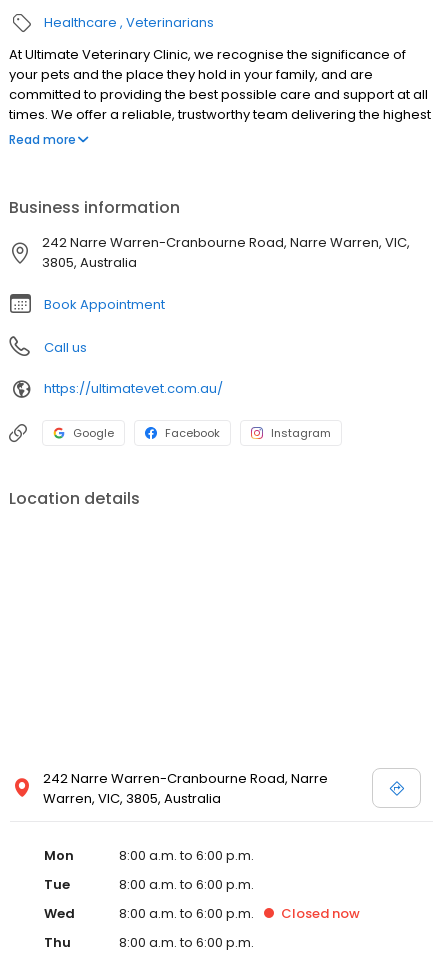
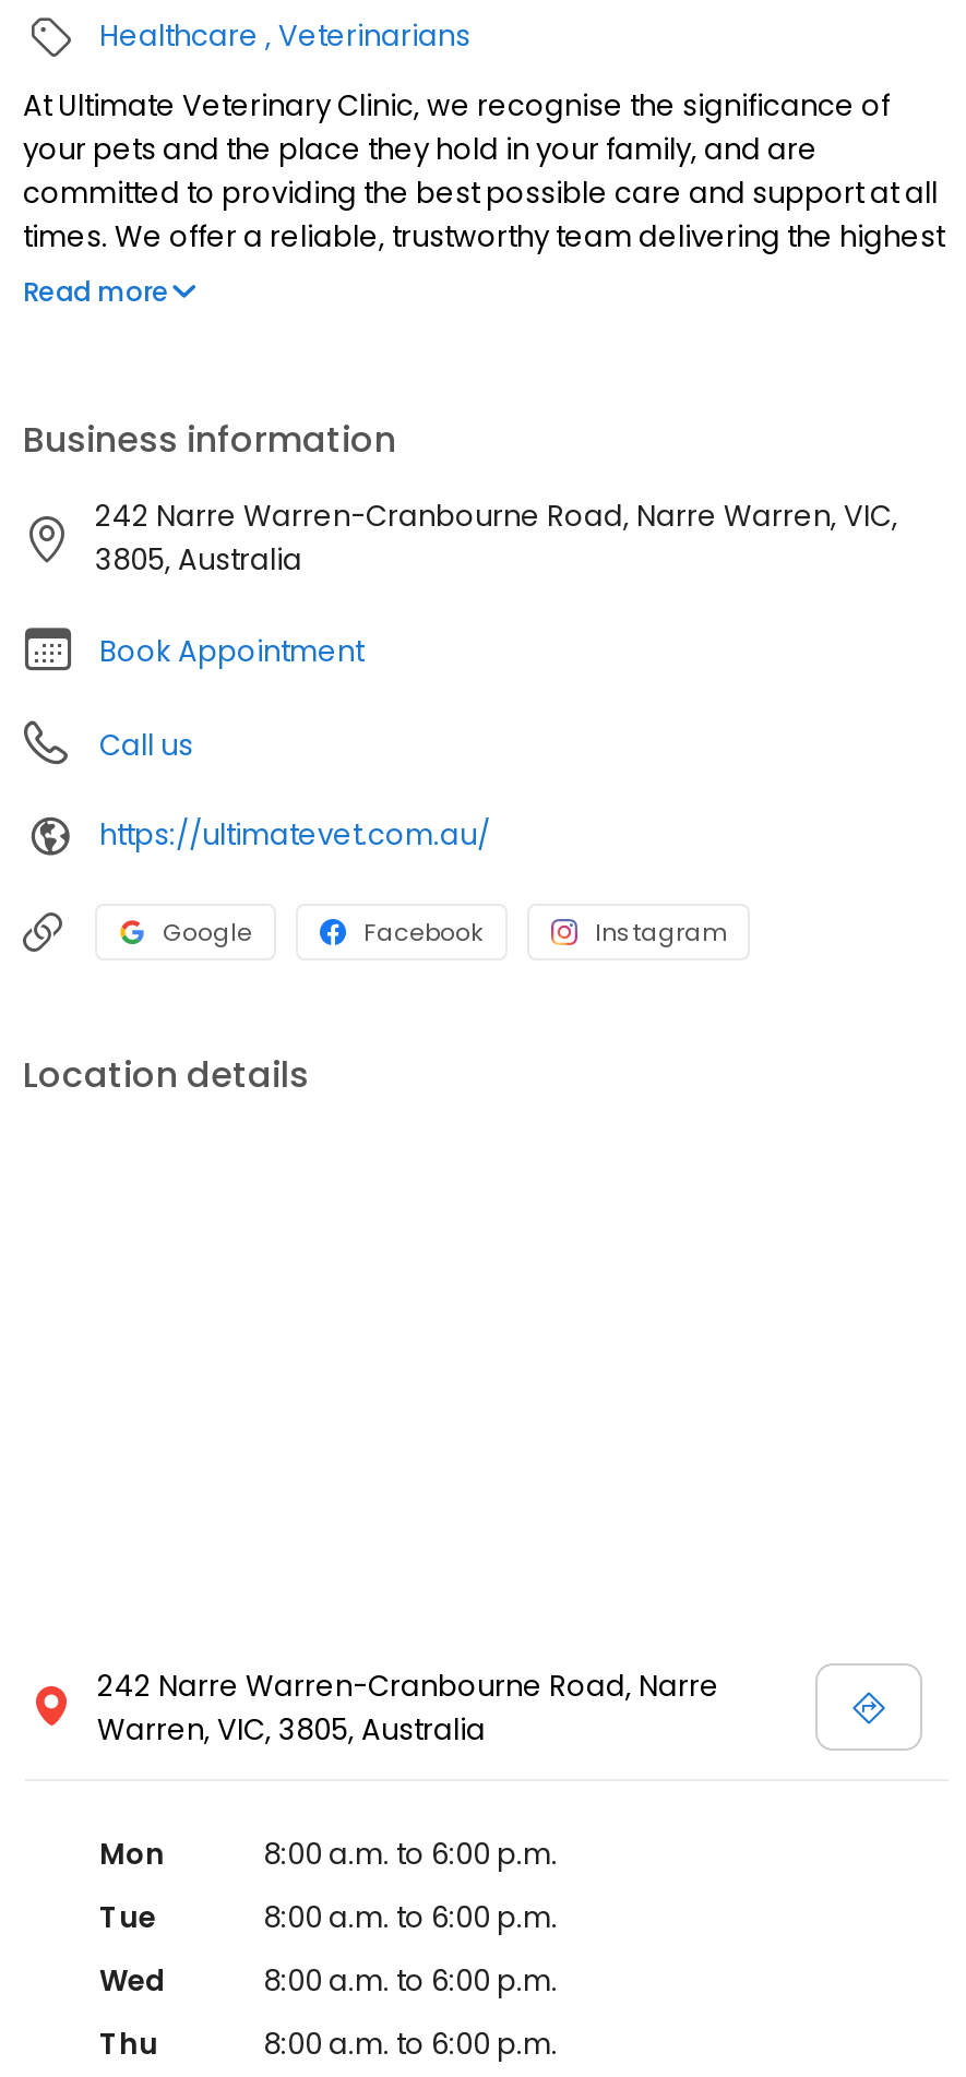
- Closed now
